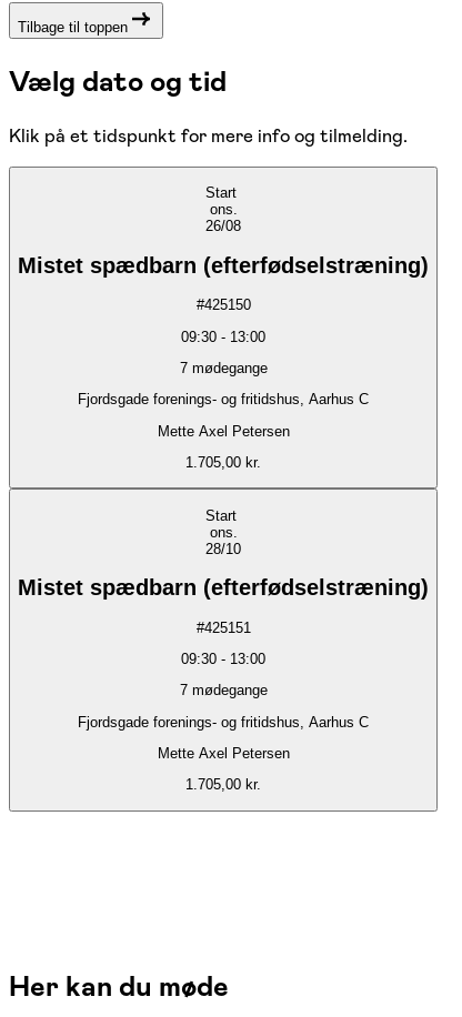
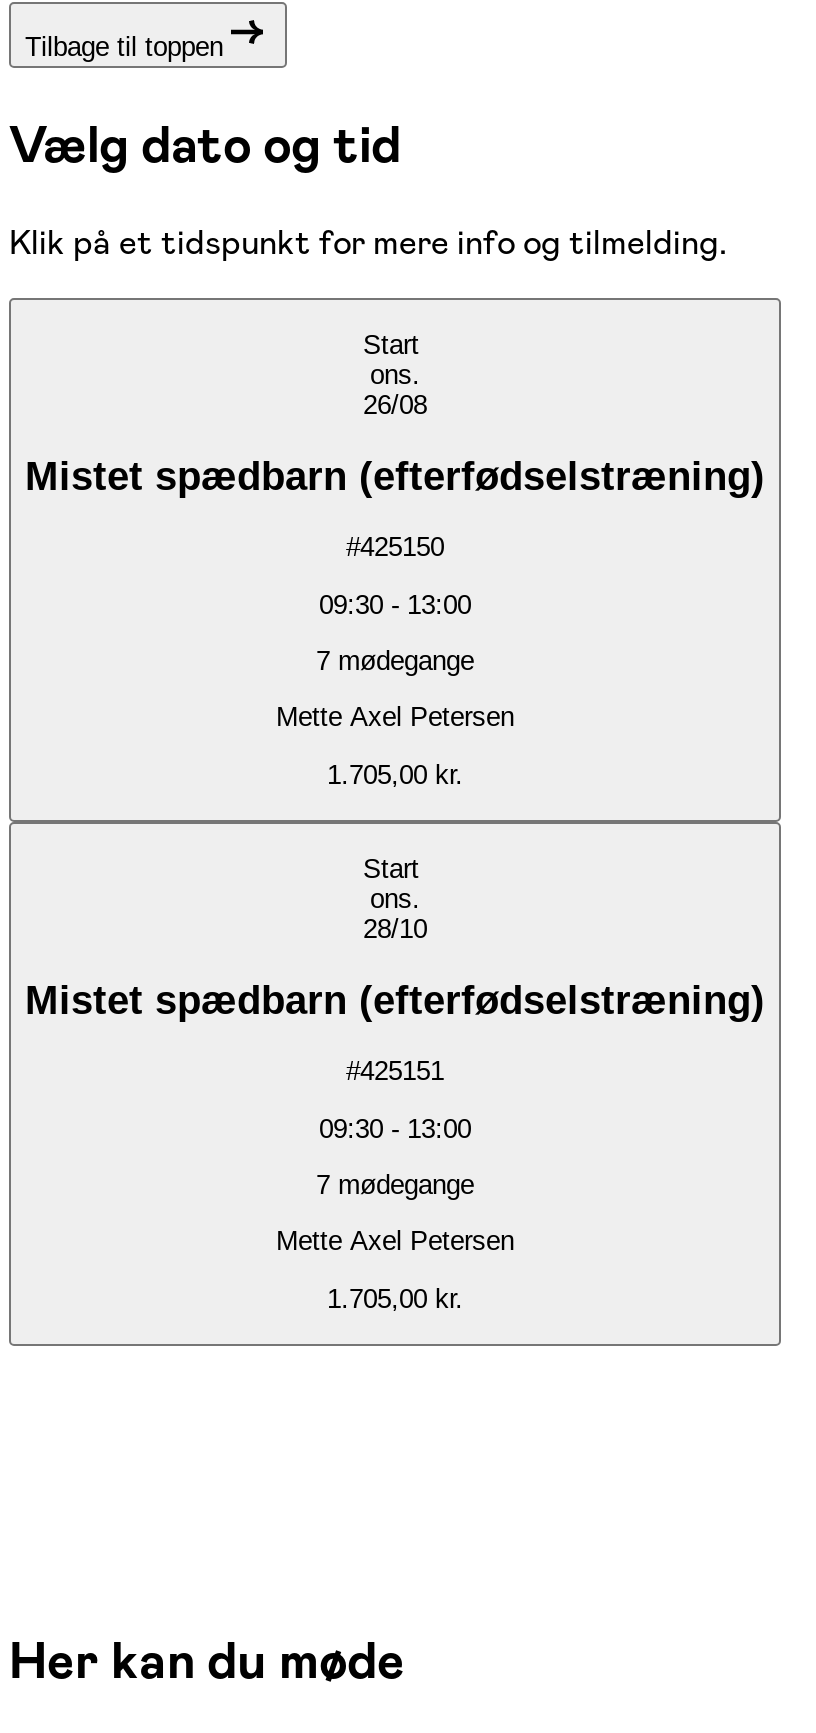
- Fjordsgade forenings- og fritidshus, Aarhus C

- Fjordsgade forenings- og fritidshus, Aarhus C
